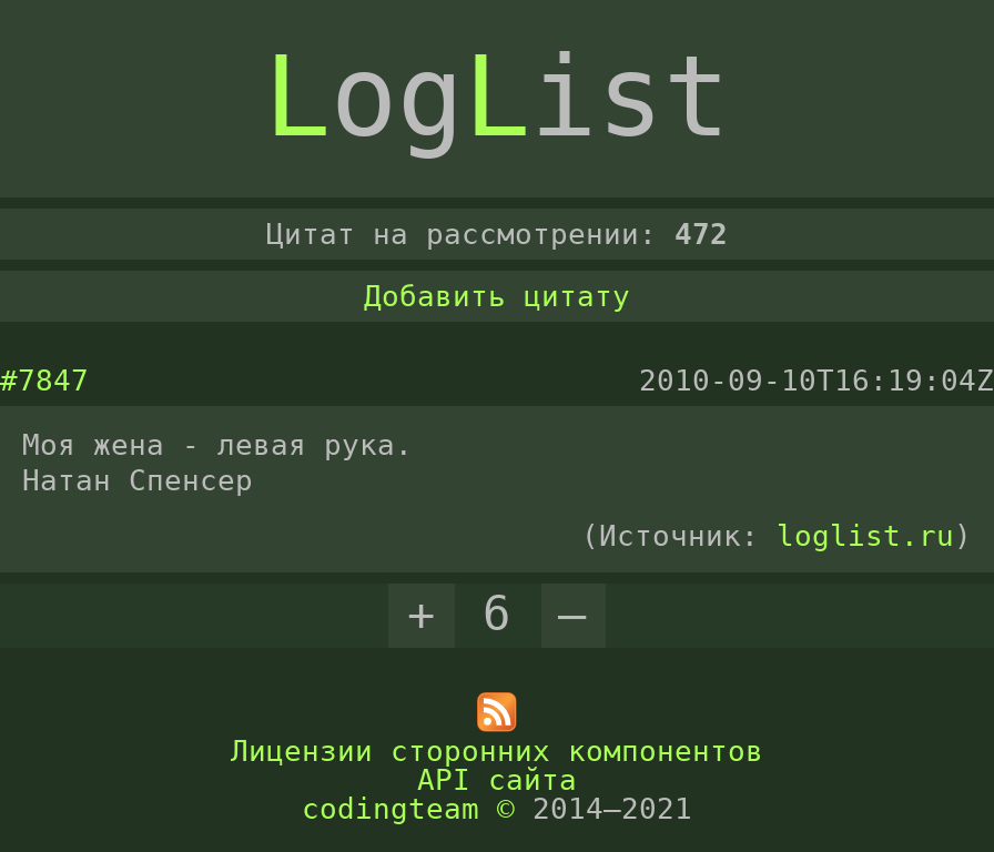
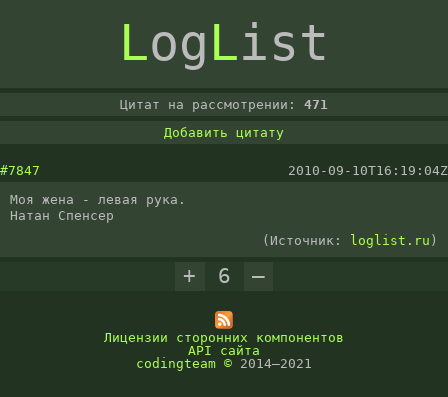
- Цитат на рассмотрении: 472
+ Цитат на рассмотрении: 471
